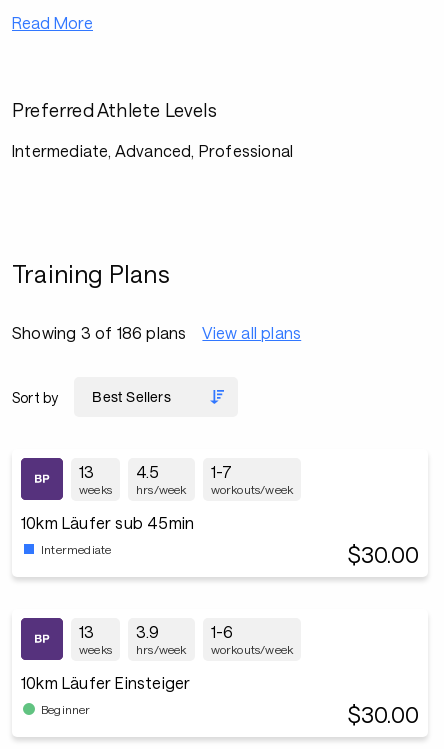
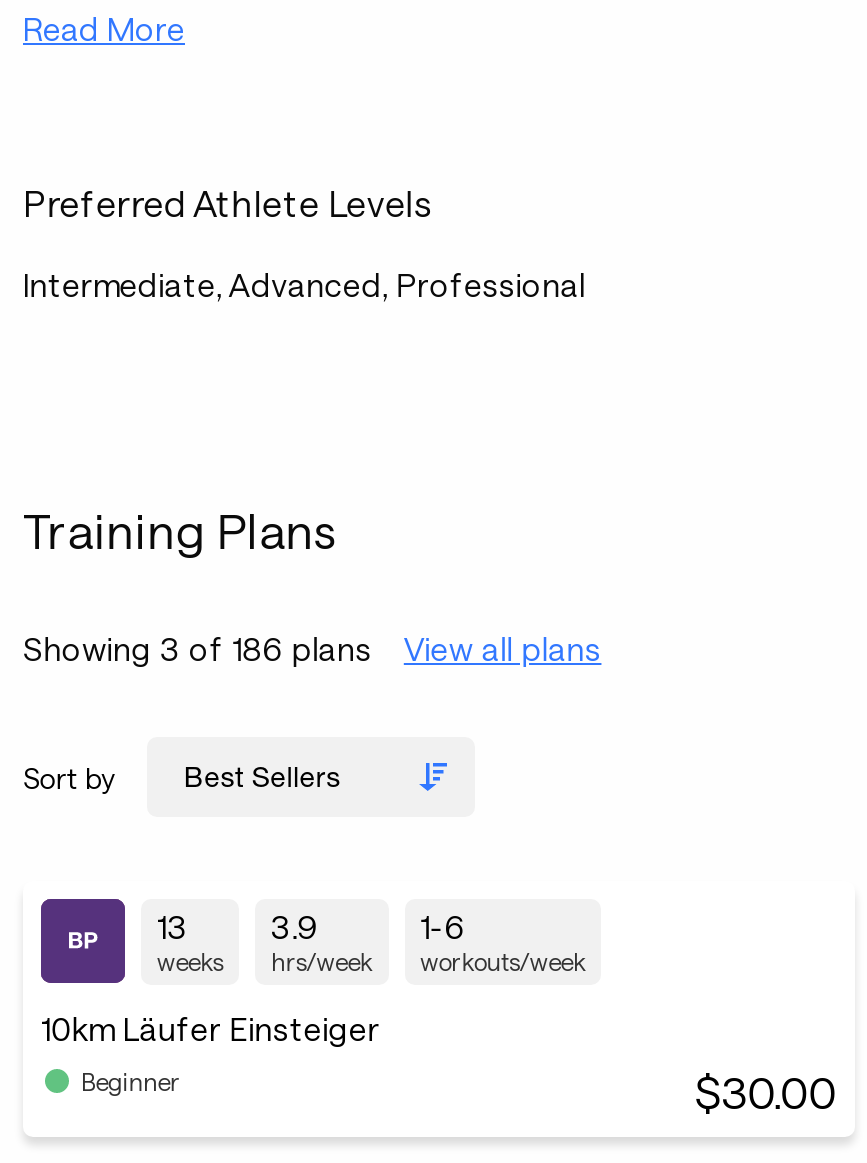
- 1-7
- workouts/week
- 10km Läufer sub 45min
- Intermediate
- $30.00
- 13
- weeks

- 4.5
- hrs/week
